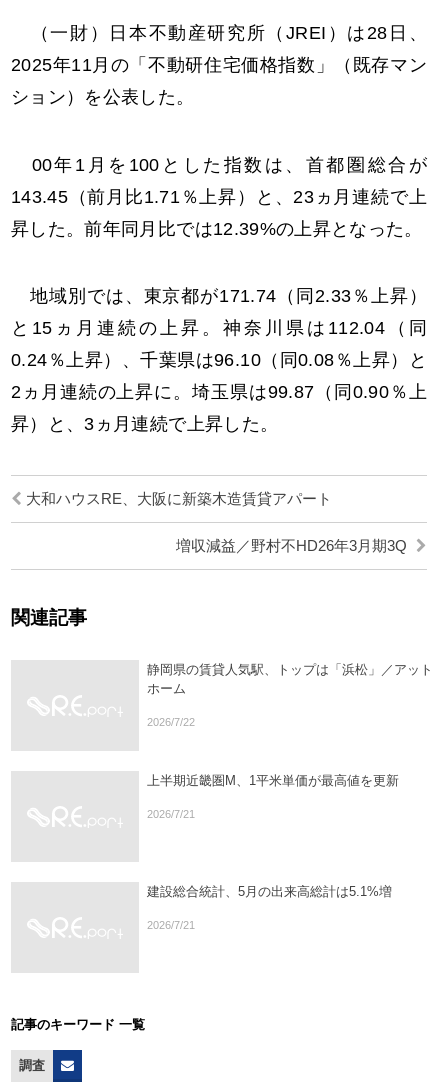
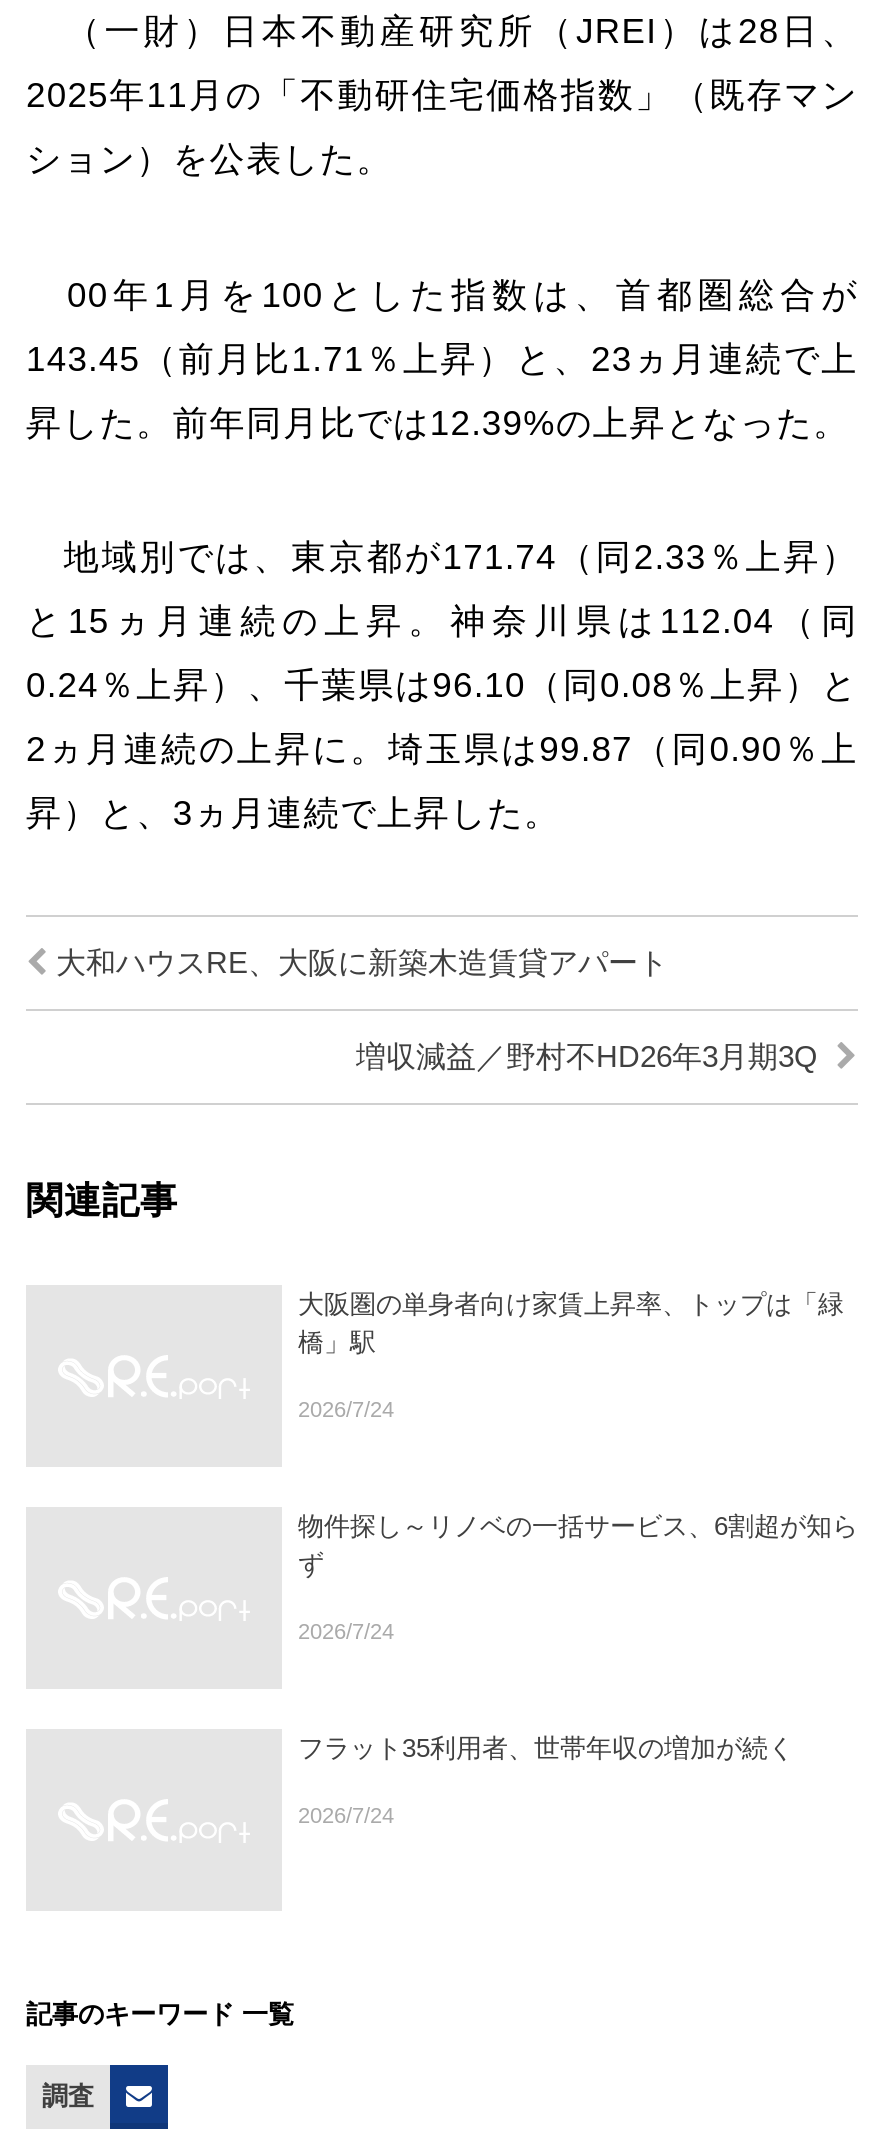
- 静岡県の賃貸人気駅、トップは「浜松」／アット
- ホーム
+ 大阪圏の単身者向け家賃上昇率、トップは「緑
+ 橋」駅

- 2026/7/22
+ 2026/7/24

- 上半期近畿圏M、1平米単価が最高値を更新
+ 物件探し～リノベの一括サービス、6割超が知ら
+ ず

- 2026/7/21
+ 2026/7/24

- 建設総合統計、5月の出来高総計は5.1%増
+ フラット35利用者、世帯年収の増加が続く

- 2026/7/21
+ 2026/7/24
